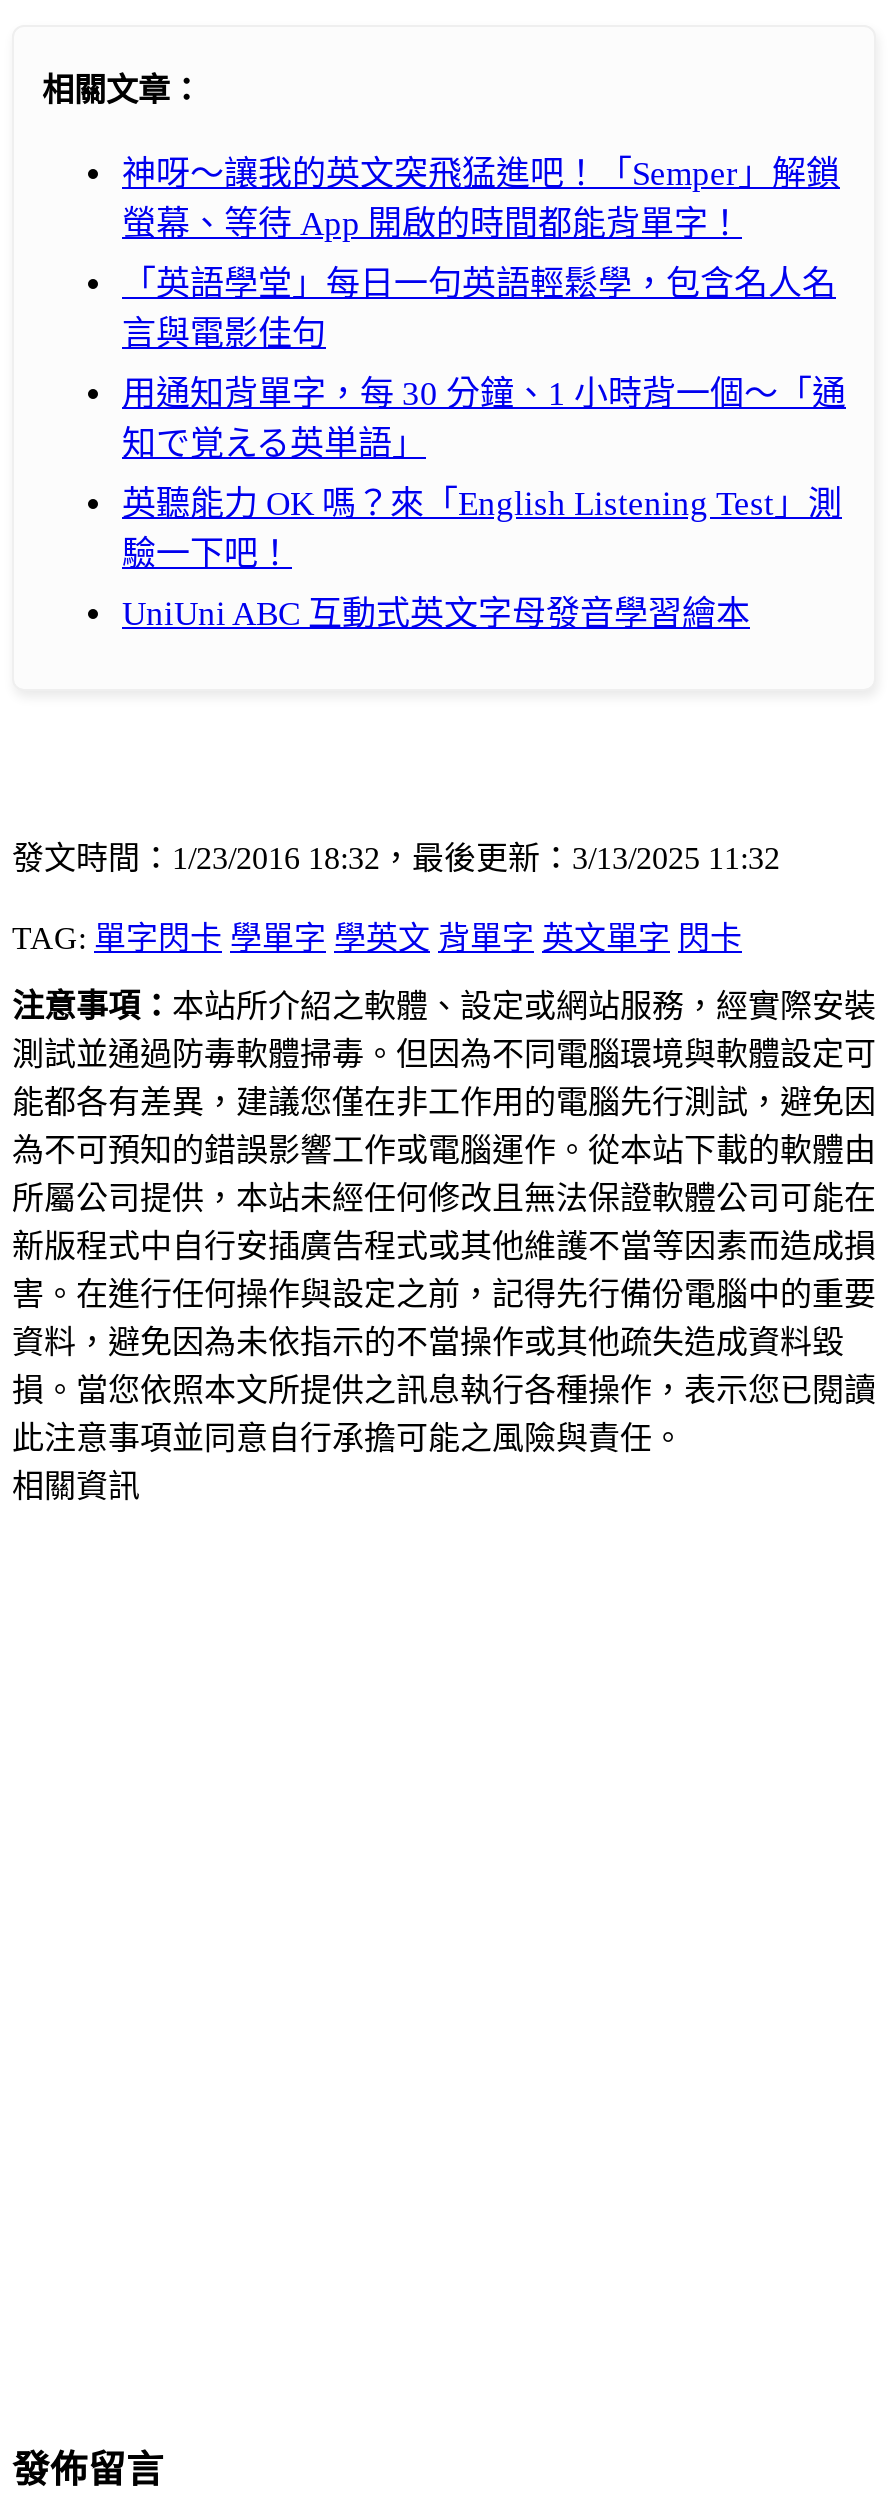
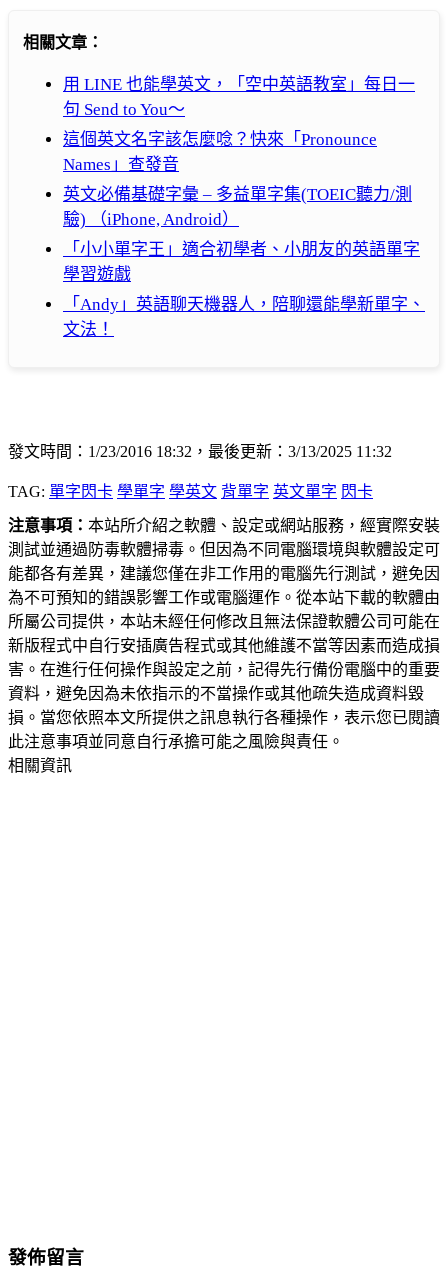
- 神呀～讓我的英文突飛猛進吧！「Semper」解鎖
- 螢幕、等待 App 開啟的時間都能背單字！
+ 用 LINE 也能學英文，「空中英語教室」每日一
+ 句 Send to You～

- 「英語學堂」每日一句英語輕鬆學，包含名人名
- 言與電影佳句
+ 這個英文名字該怎麼唸？快來「Pronounce
+ Names」查發音

- 用通知背單字，每 30 分鐘、1 小時背一個～「通
- 知で覚える英単語」
+ 英文必備基礎字彙 – 多益單字集(TOEIC聽力/測
+ 驗) （iPhone, Android）

- 英聽能力 OK 嗎？來「English Listening Test」測
- 驗一下吧！
+ 「小小單字王」適合初學者、小朋友的英語單字
+ 學習遊戲

- UniUni ABC 互動式英文字母發音學習繪本
+ 「Andy」英語聊天機器人，陪聊還能學新單字、
+ 文法！
